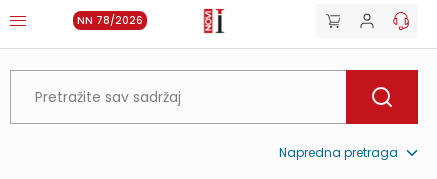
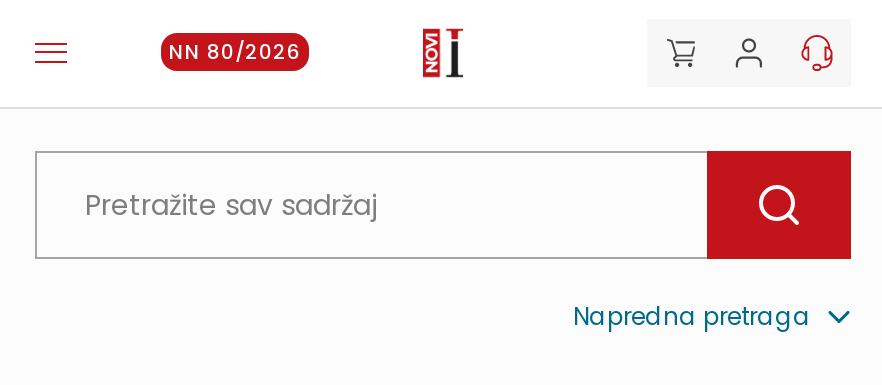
- NN 78/2026
+ NN 80/2026
